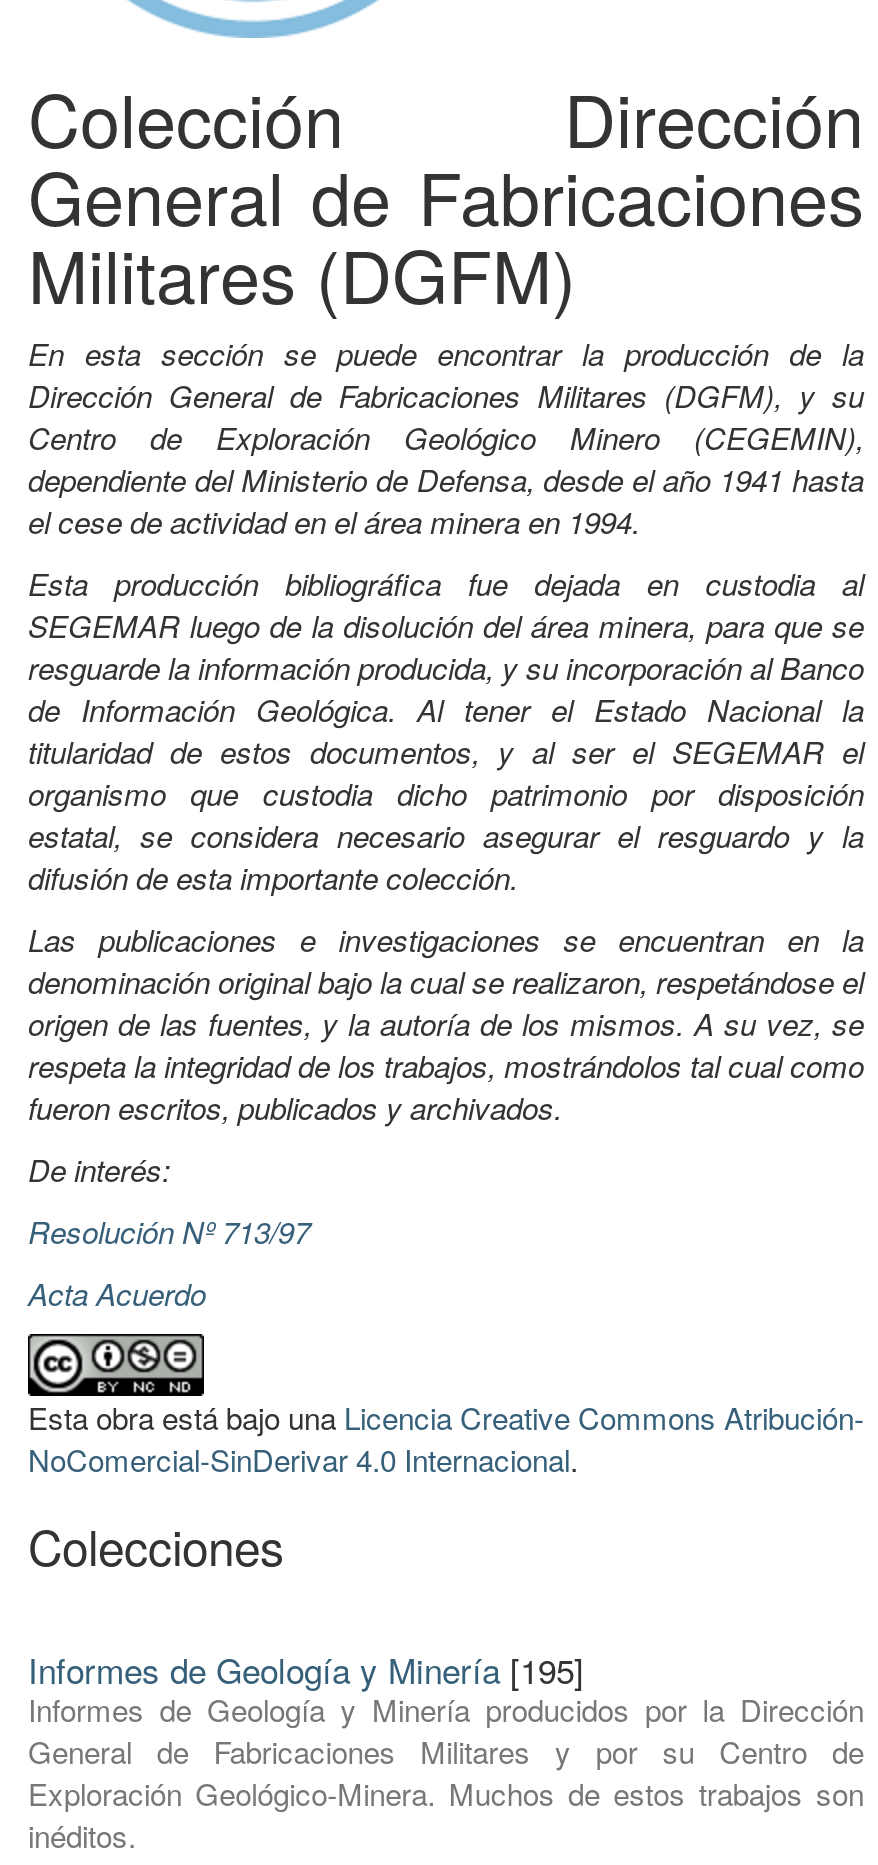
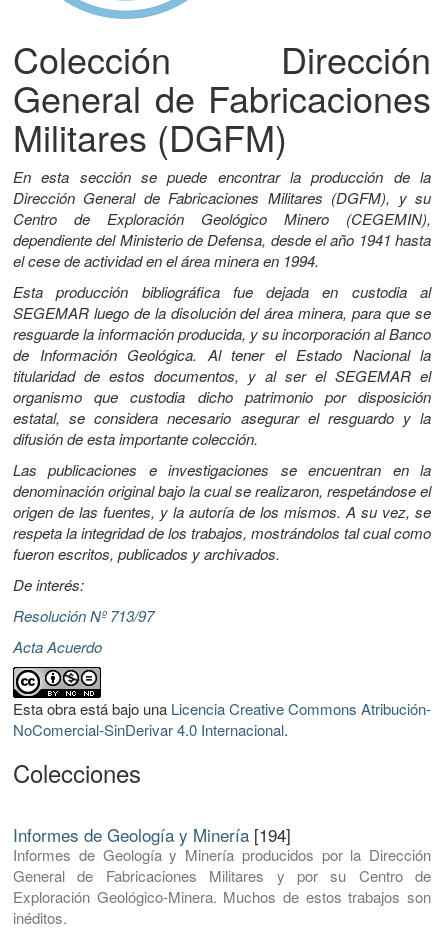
- Informes de Geología y Minería [195]
+ Informes de Geología y Minería [194]
